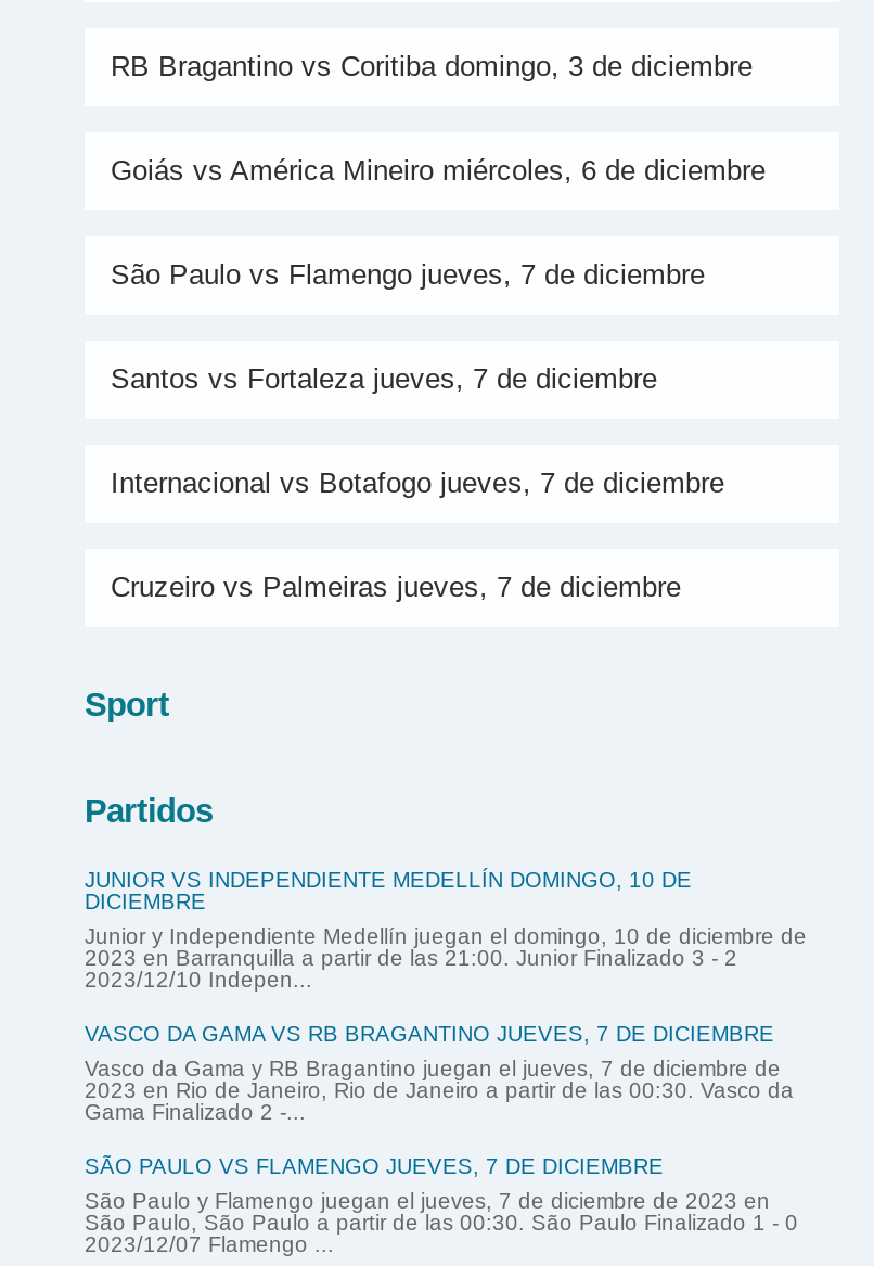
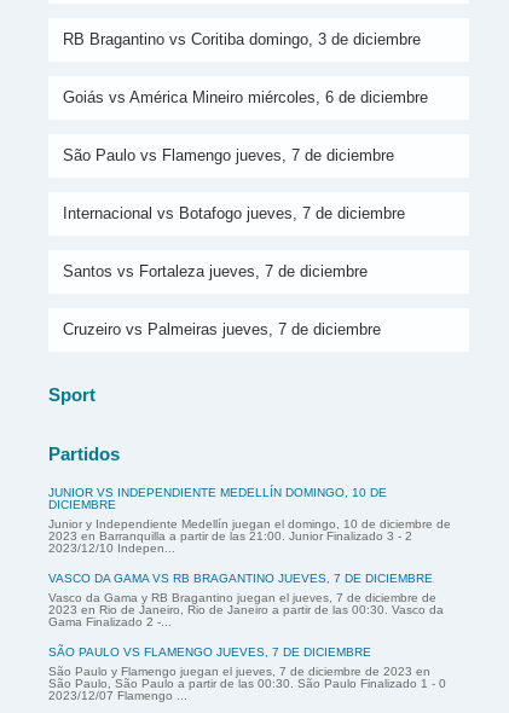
moved down: Santos vs Fortaleza jueves, 7 de diciembre

moved up: Internacional vs Botafogo jueves, 7 de diciembre
